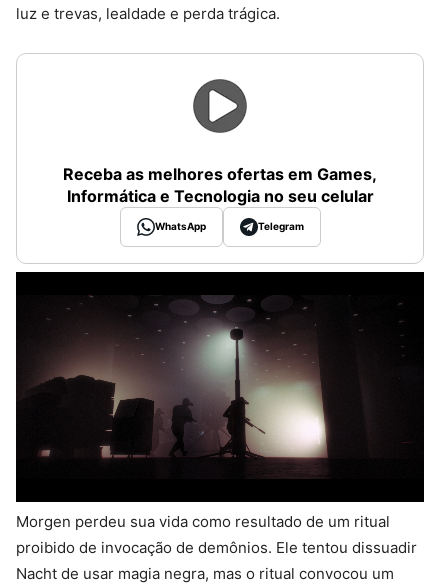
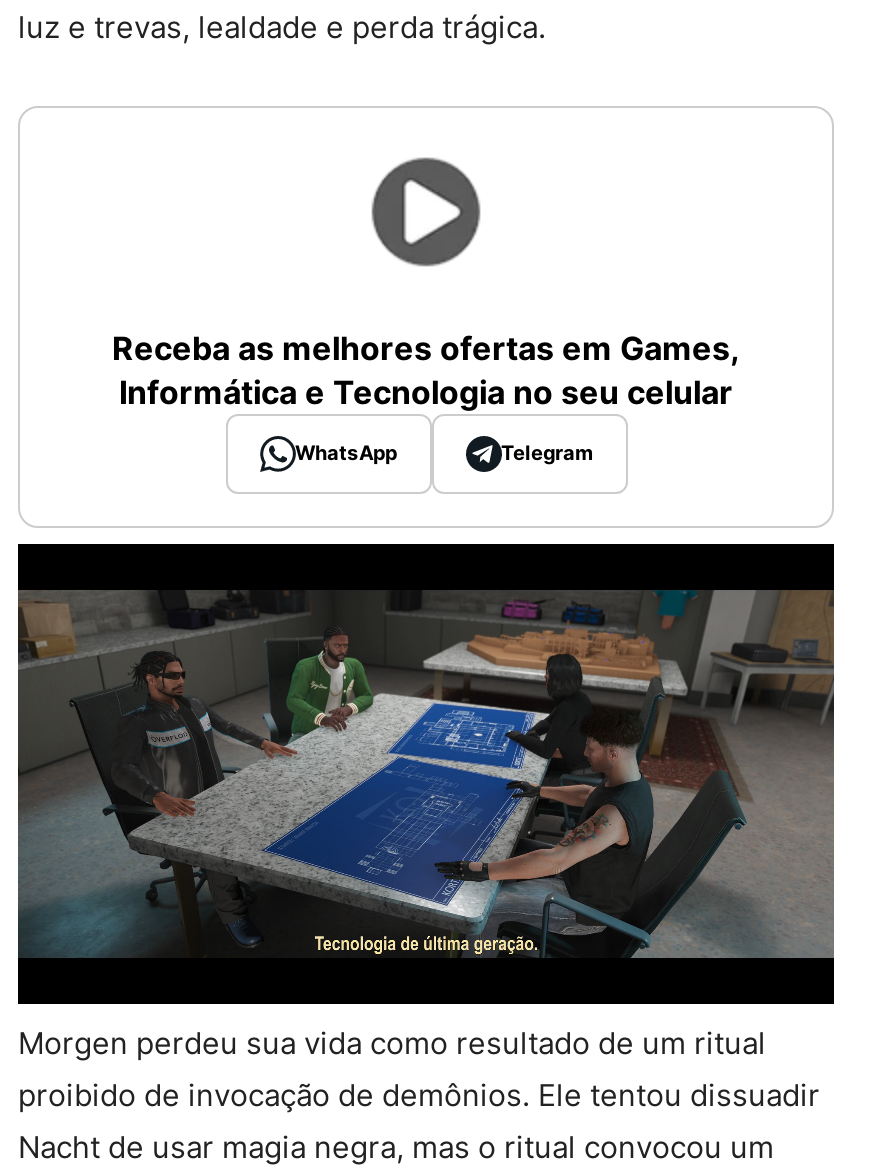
- [image]
+ [image]
